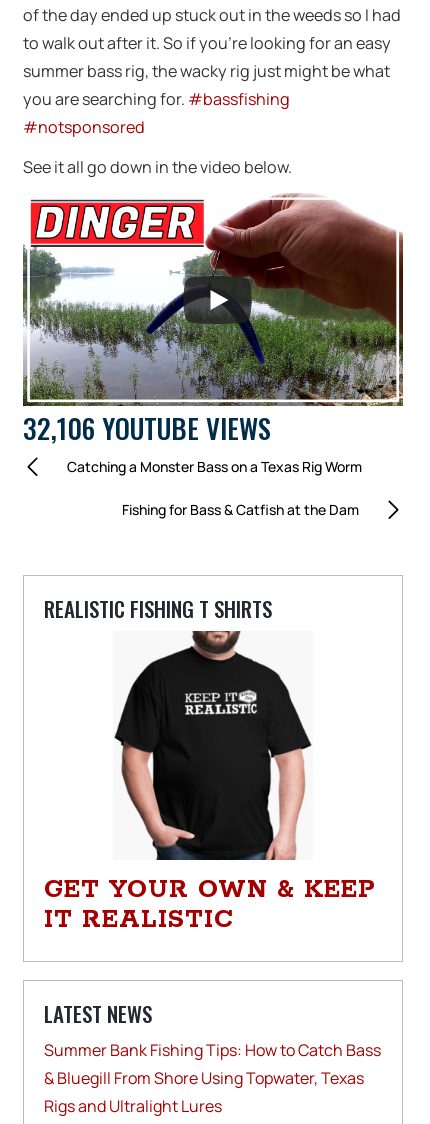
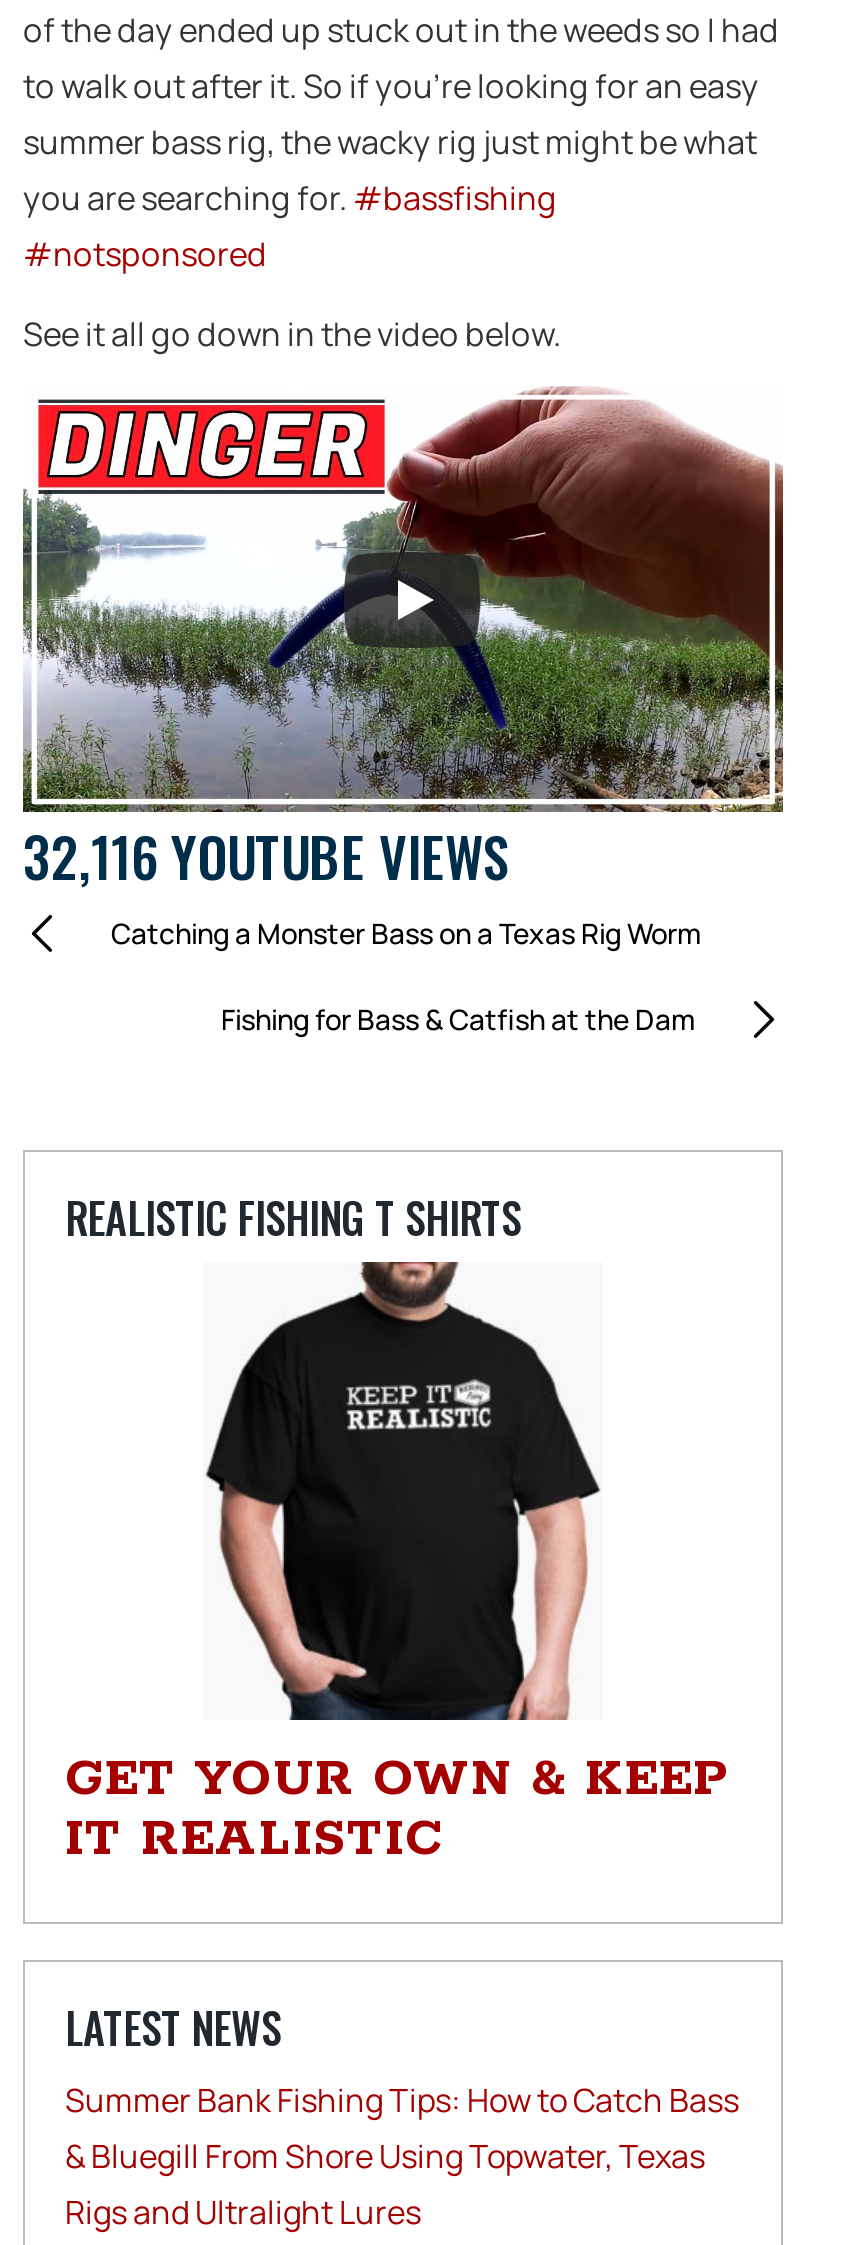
- 32,106 YOUTUBE VIEWS
+ 32,116 YOUTUBE VIEWS
